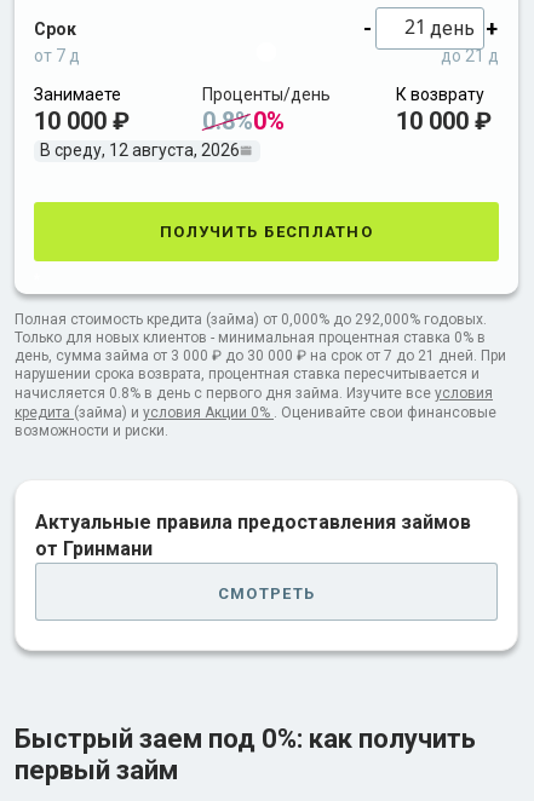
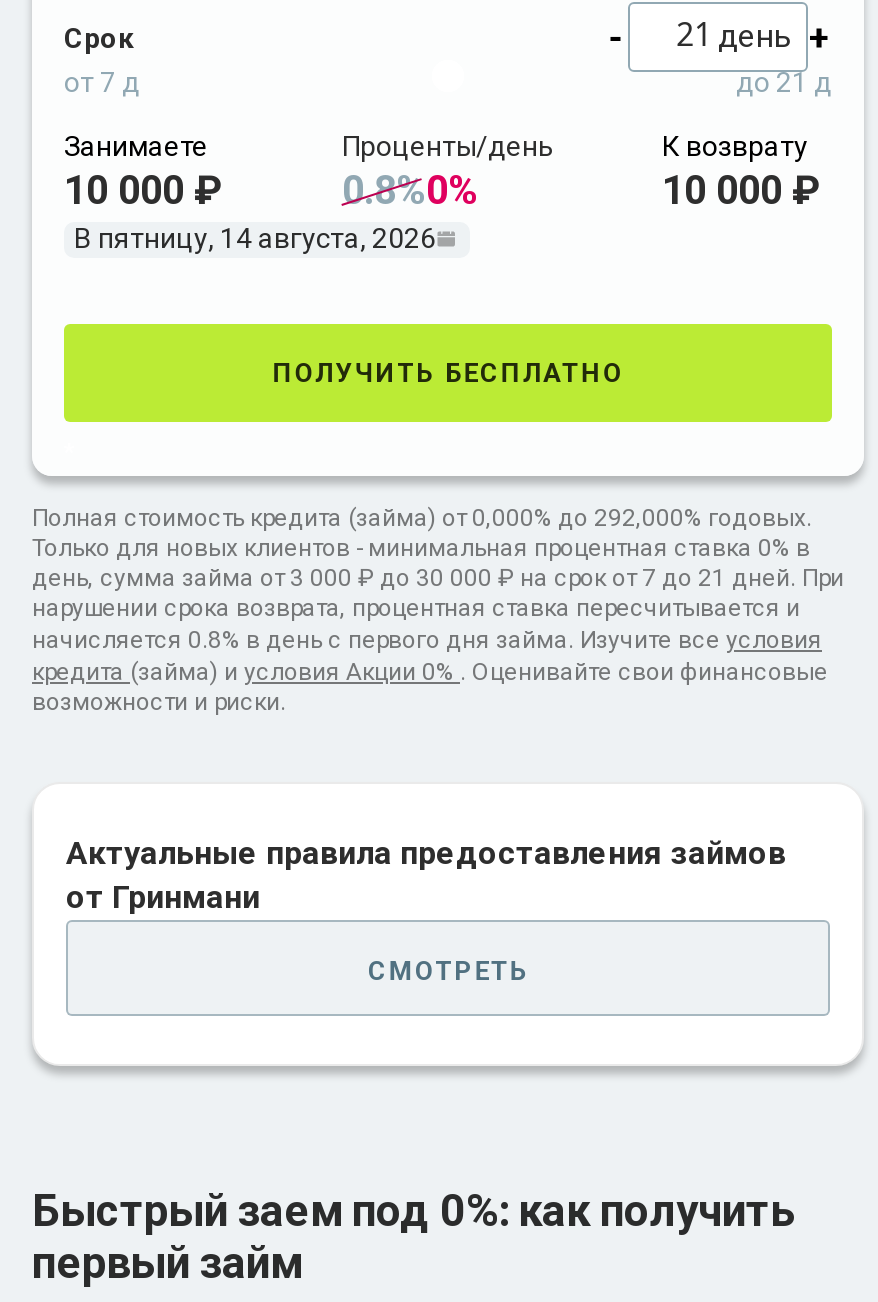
- В среду, 12 августа, 2026
+ В пятницу, 14 августа, 2026
